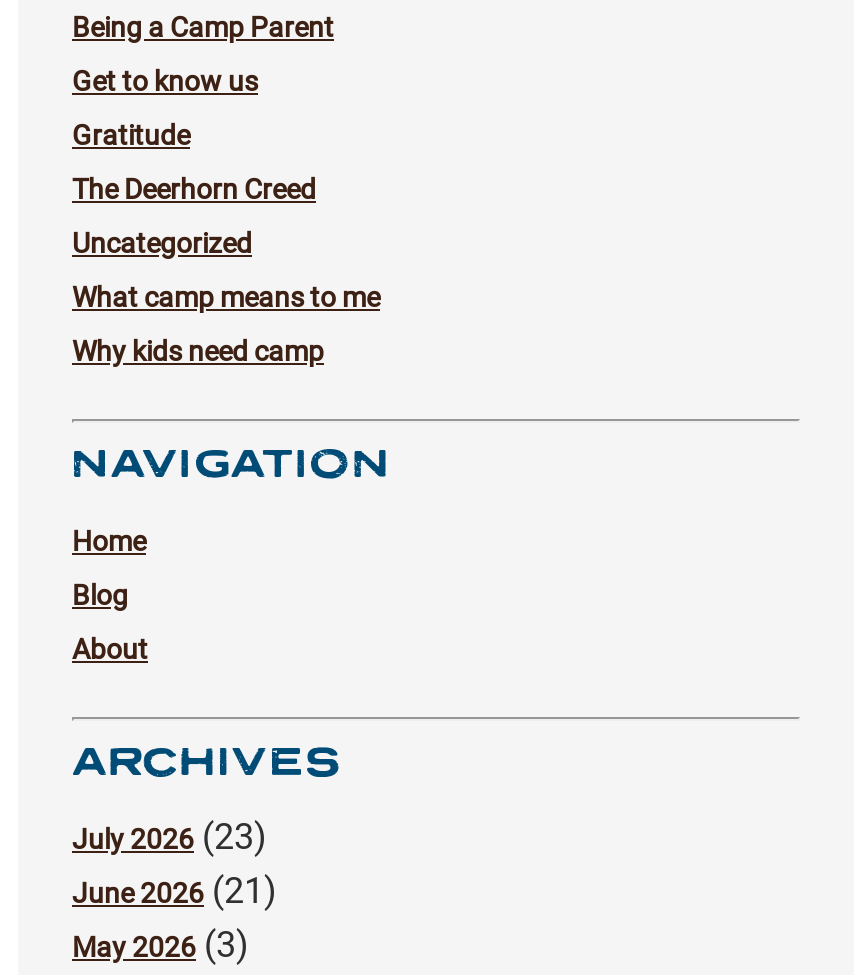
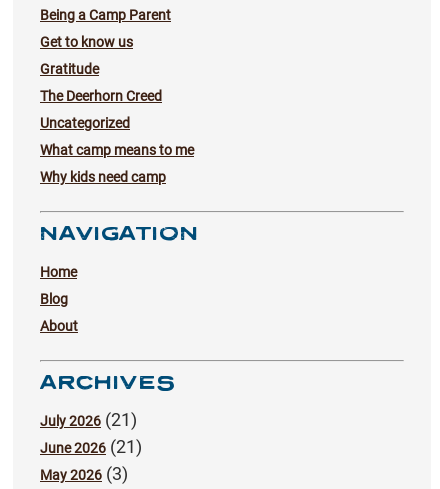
- July 2026 (23)
+ July 2026 (21)
